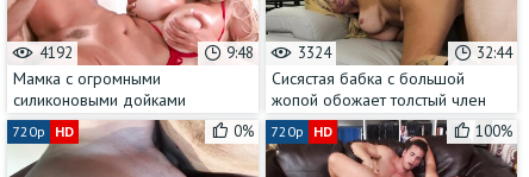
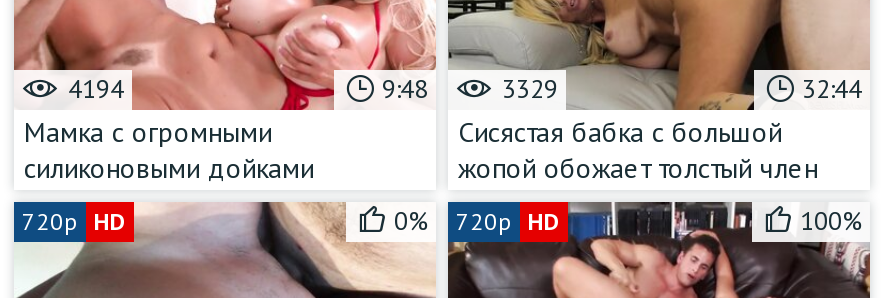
- 4192
+ 4194

- 9:48 3324
+ 9:48 3329
